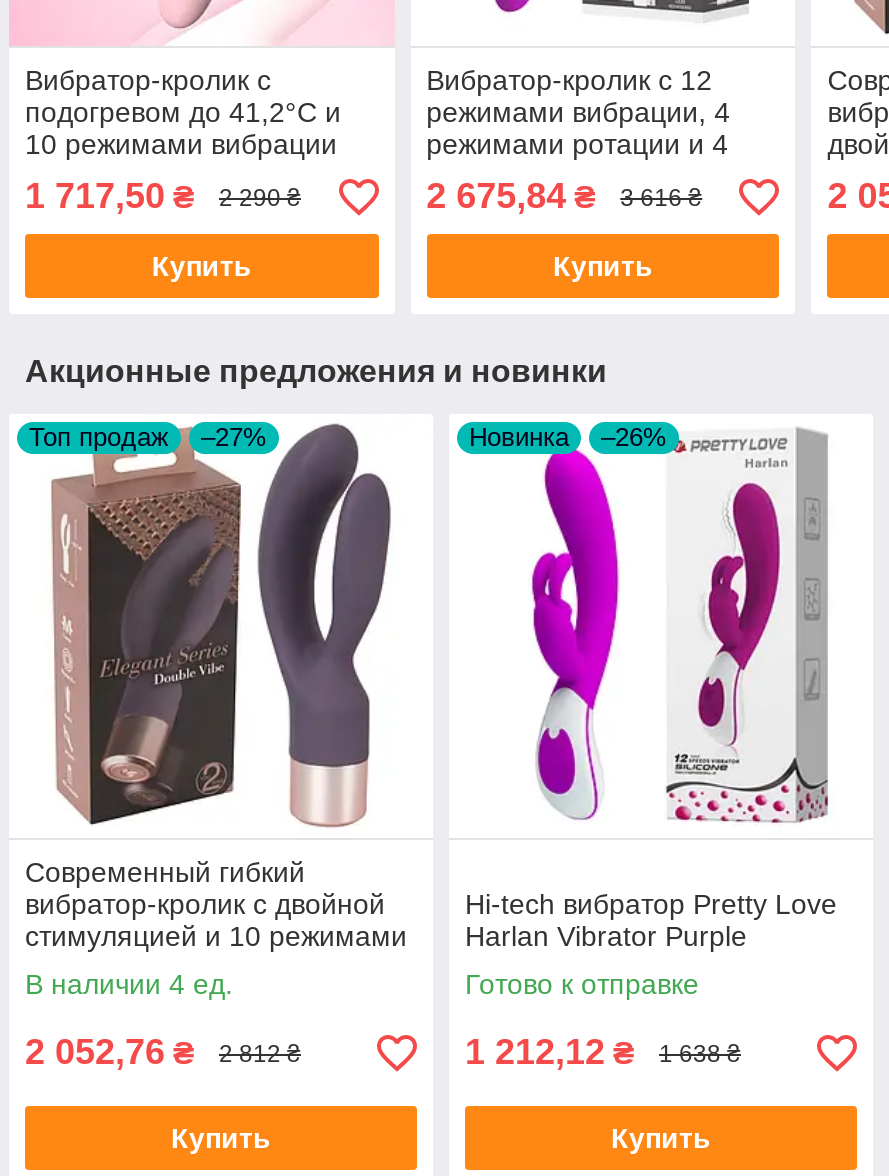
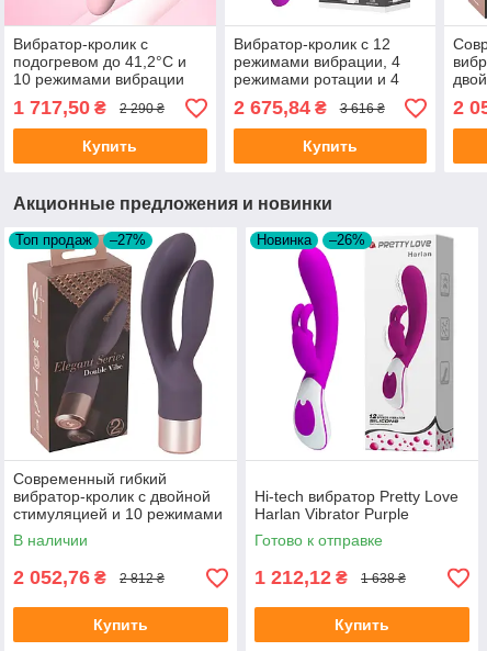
- В наличии 4 ед.
+ В наличии
